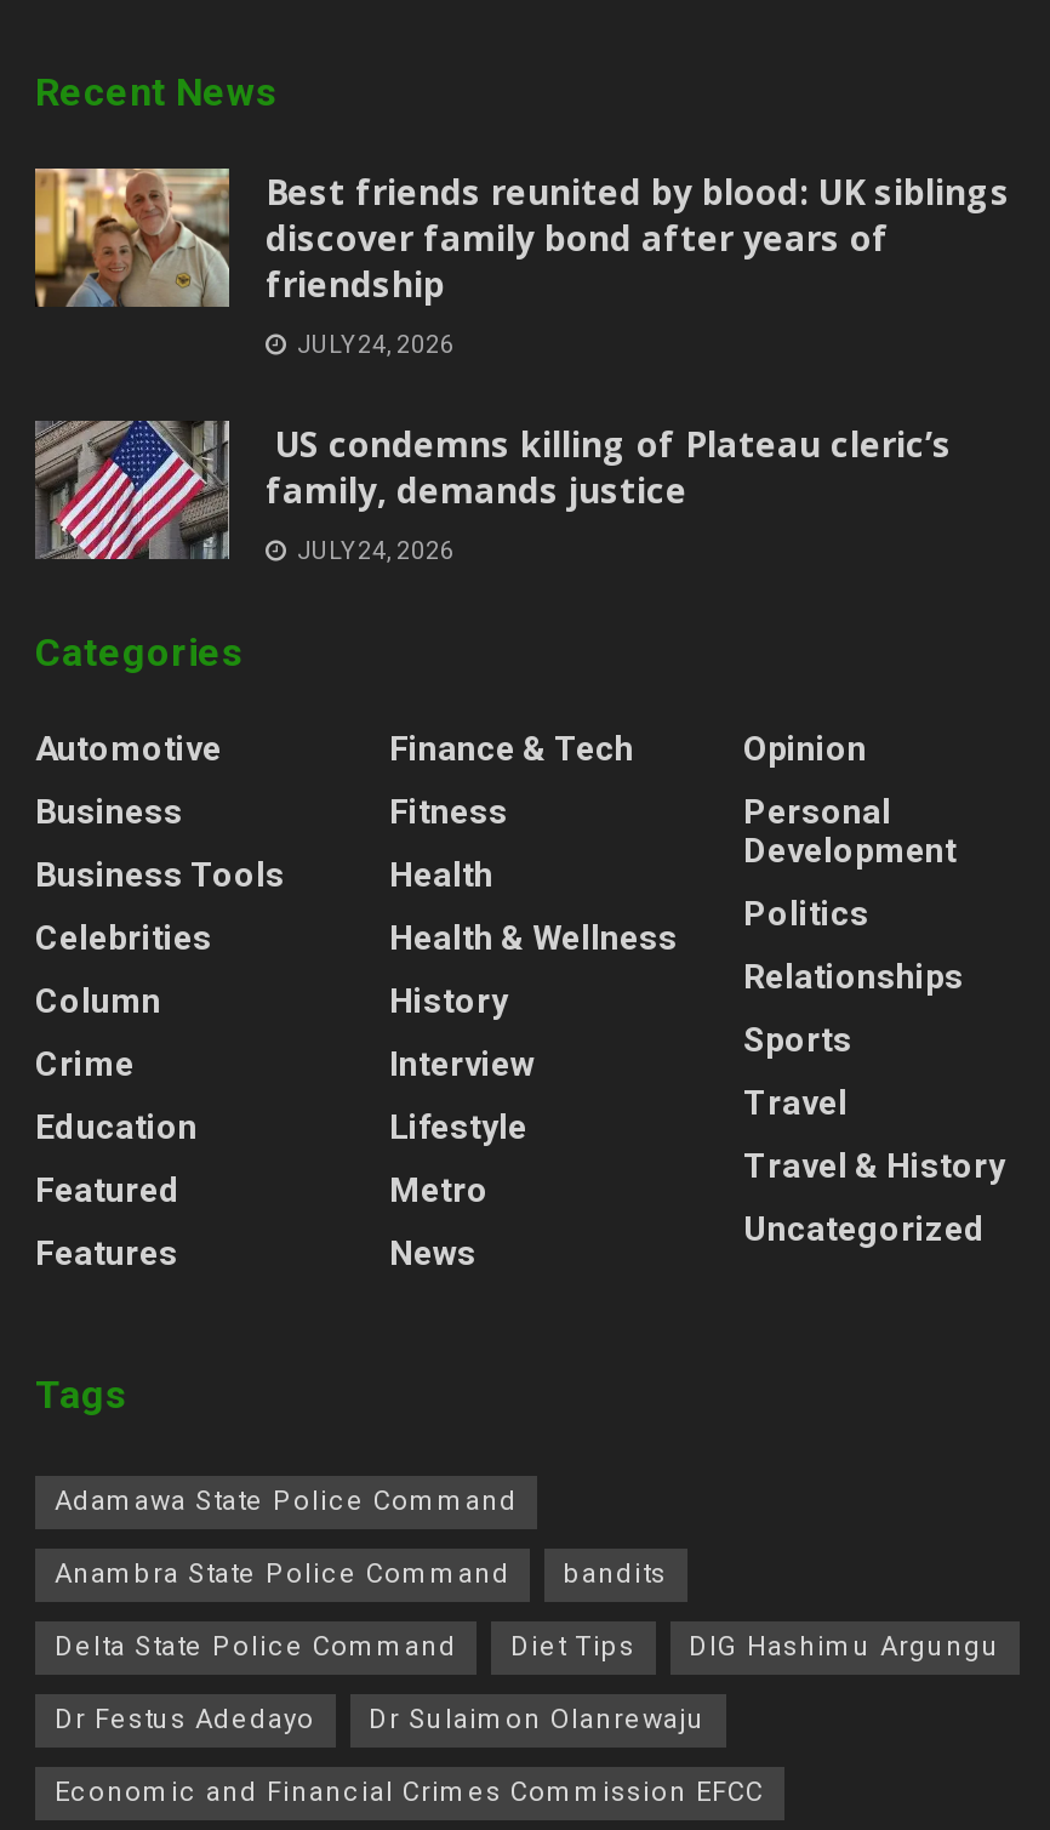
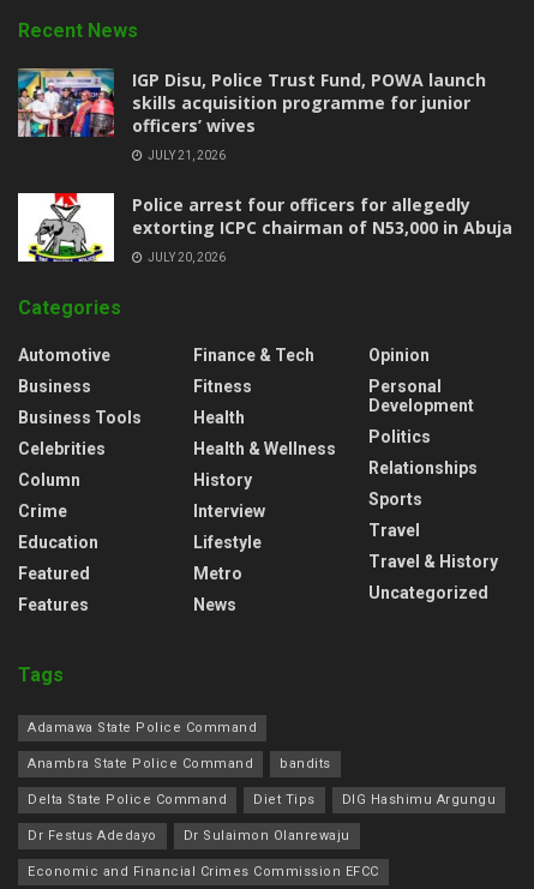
- [image]
- Best friends reunited by blood: UK siblings
- discover family bond after years of
- friendship
+ [image]
+ IGP Disu, Police Trust Fund, POWA launch
+ skills acquisition programme for junior
+ officers’ wives

- JULY 24, 2026
+ JULY 21, 2026

- [image]
- US condemns killing of Plateau cleric’s
- family, demands justice
+ [image]
+ Police arrest four officers for allegedly
+ extorting ICPC chairman of N53,000 in Abuja

- JULY 24, 2026
+ JULY 20, 2026
